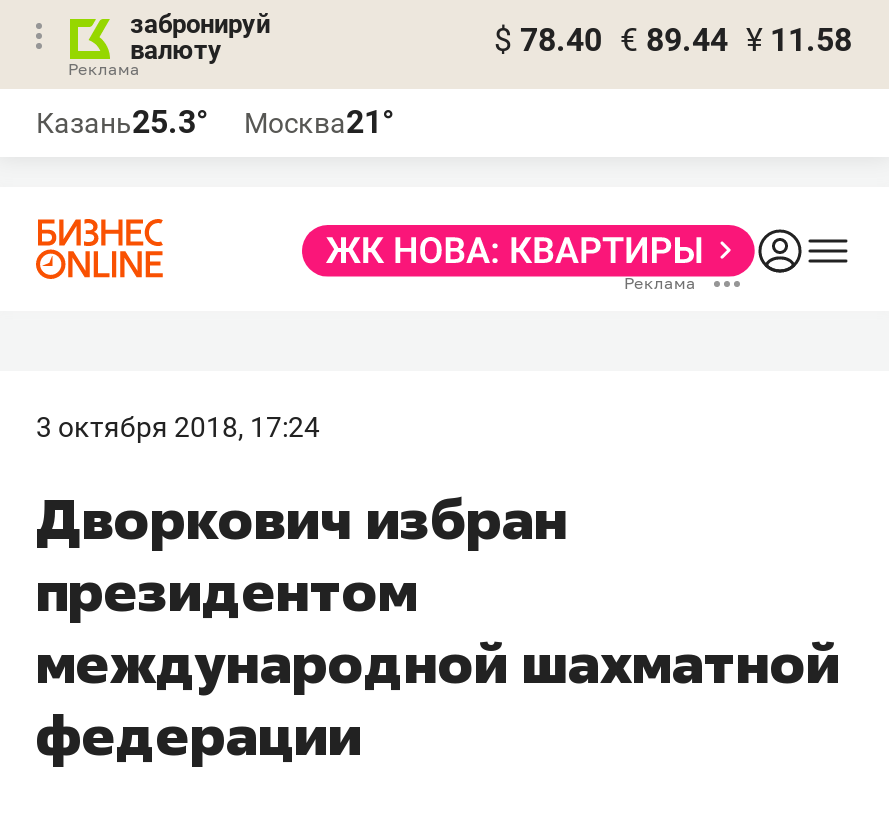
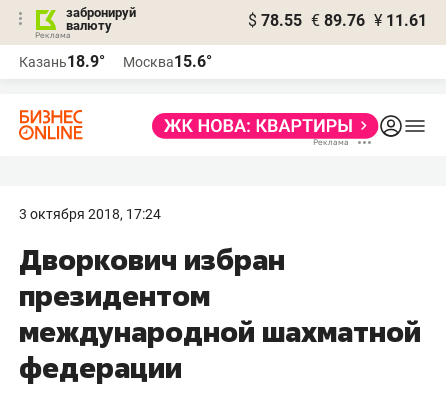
- $ 78.40 € 89.44 ¥ 11.58
+ $ 78.55 € 89.76 ¥ 11.61

- Казань25.3°
+ Казань18.9°

- Москва21°
+ Москва15.6°
